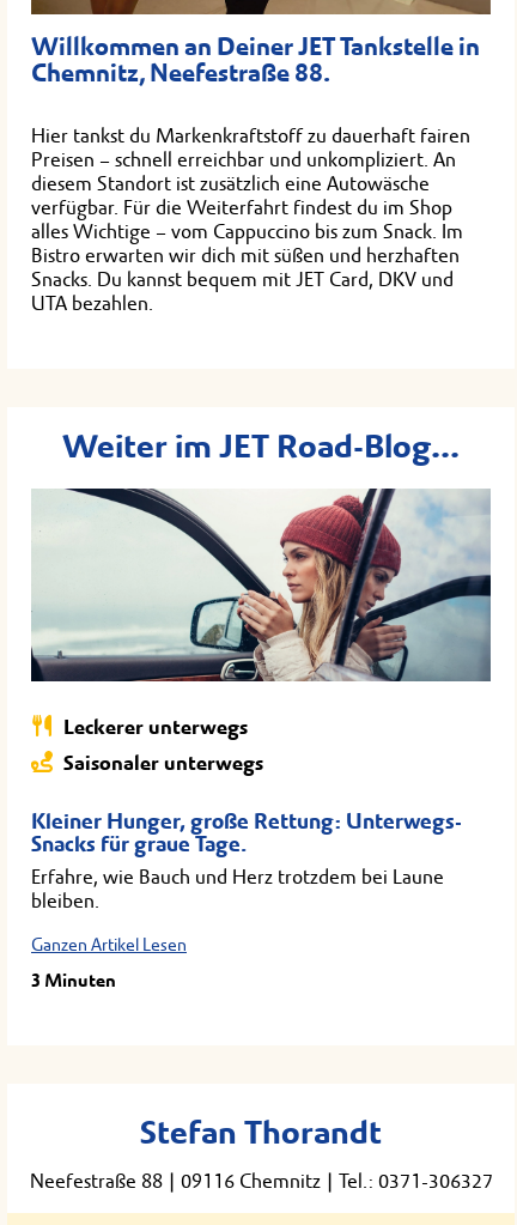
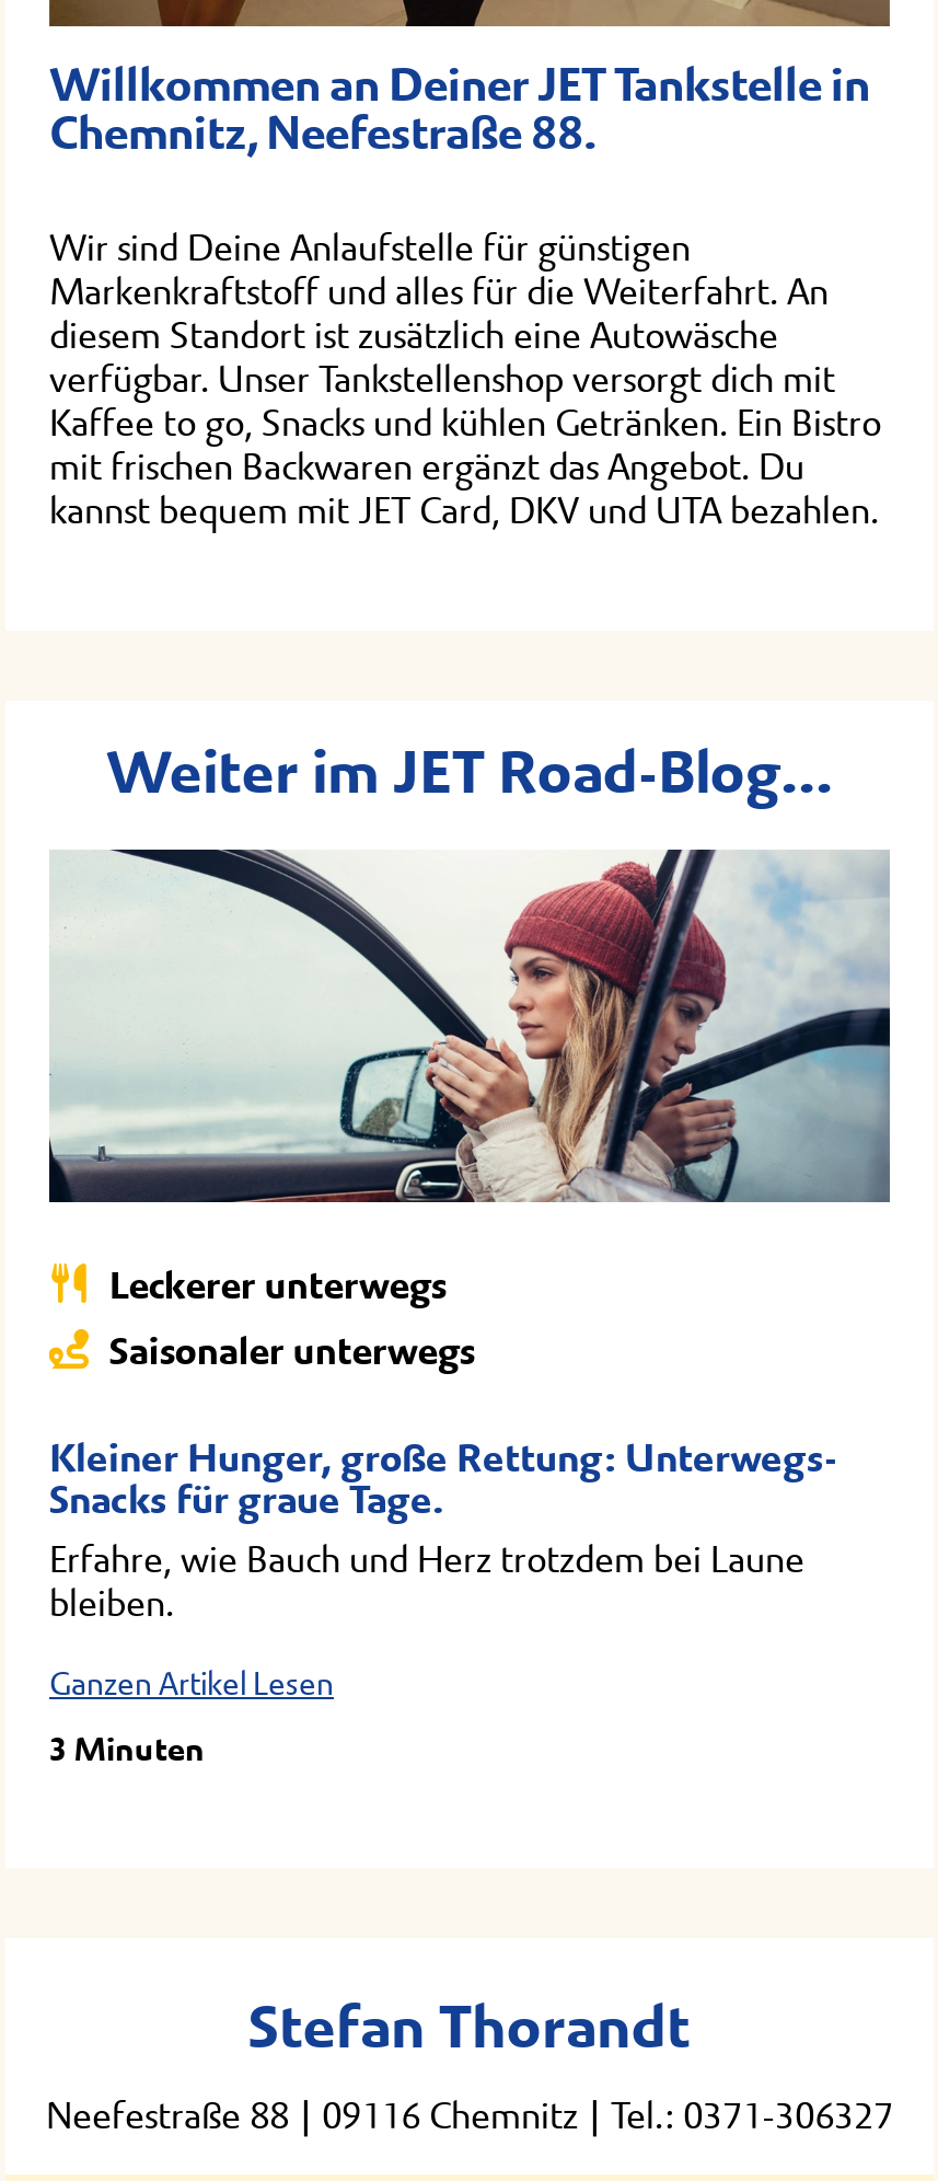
- Hier tankst du Markenkraftstoff zu dauerhaft fairen
- Preisen – schnell erreichbar und unkompliziert. An
+ Wir sind Deine Anlaufstelle für günstigen
+ Markenkraftstoff und alles für die Weiterfahrt. An

- verfügbar. Für die Weiterfahrt findest du im Shop
- alles Wichtige – vom Cappuccino bis zum Snack. Im
- Bistro erwarten wir dich mit süßen und herzhaften
- Snacks. Du kannst bequem mit JET Card, DKV und
- UTA bezahlen.
+ verfügbar. Unser Tankstellenshop versorgt dich mit
+ Kaffee to go, Snacks und kühlen Getränken. Ein Bistro
+ mit frischen Backwaren ergänzt das Angebot. Du
+ kannst bequem mit JET Card, DKV und UTA bezahlen.
